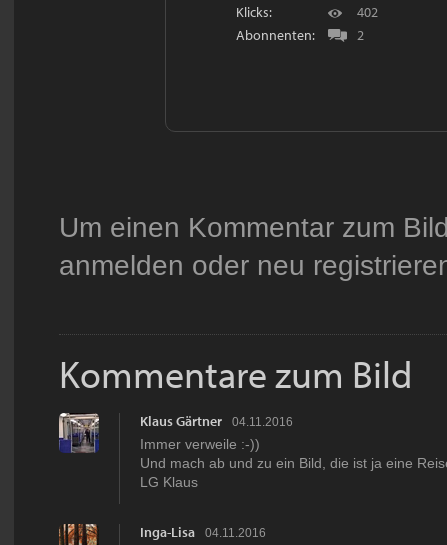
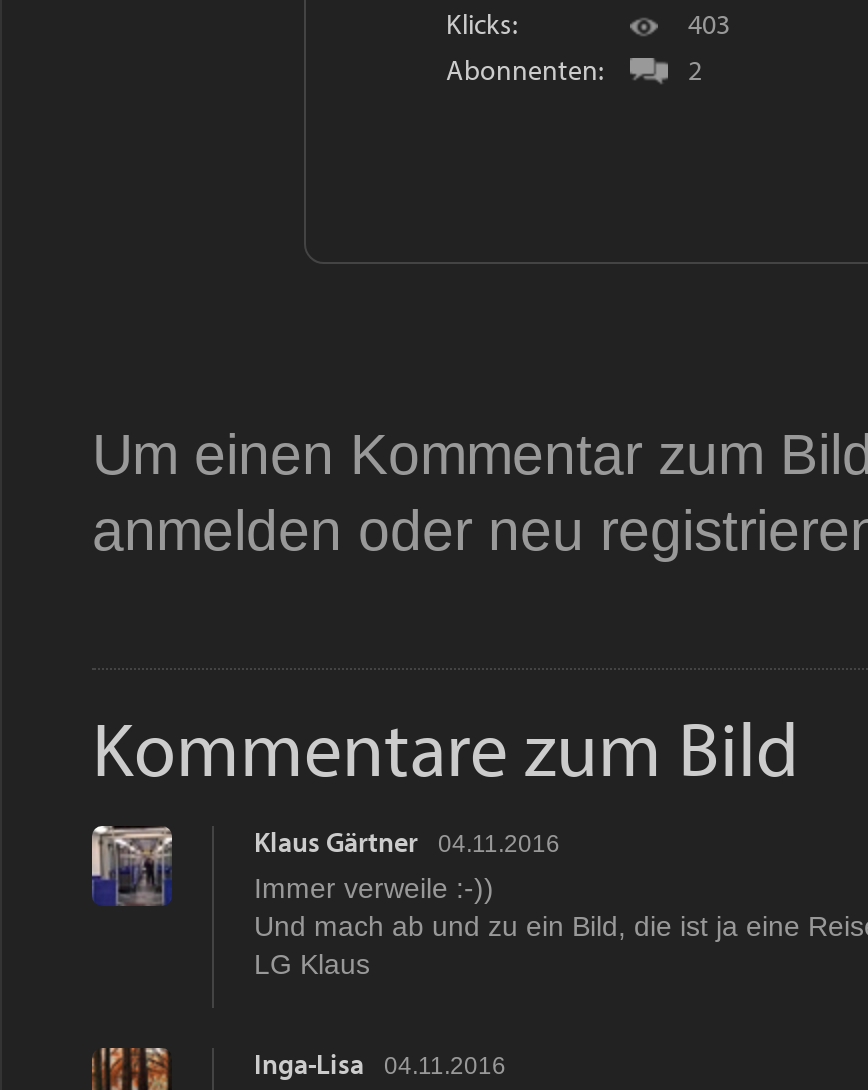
- 402
+ 403
